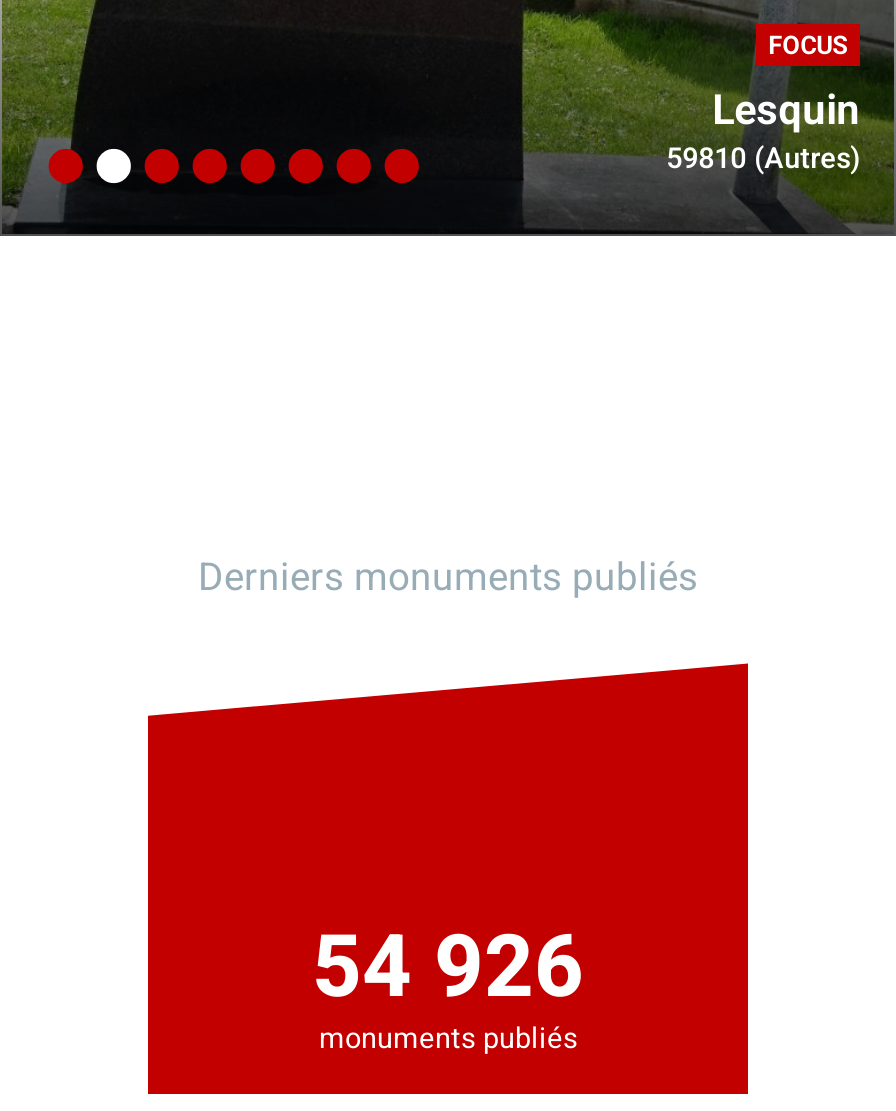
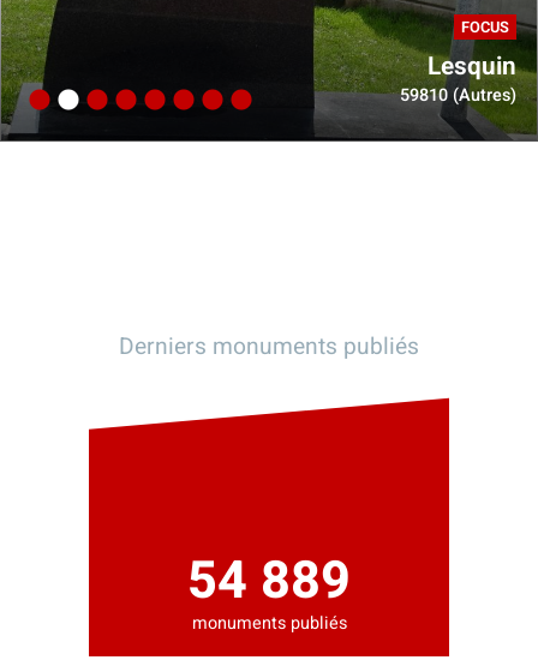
- 54 926
+ 54 889
